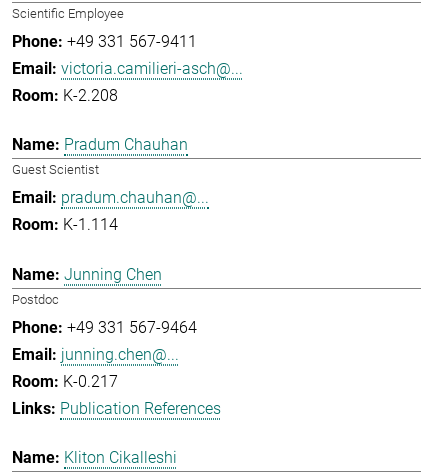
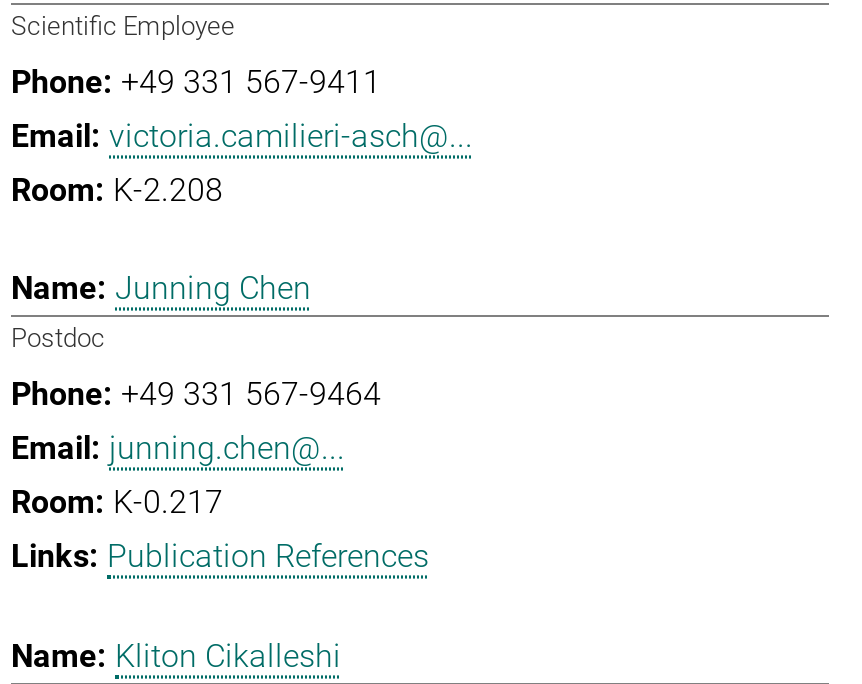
- Pradum Chauhan
- Guest Scientist
- pradum.chauhan@...
- K-1.114
